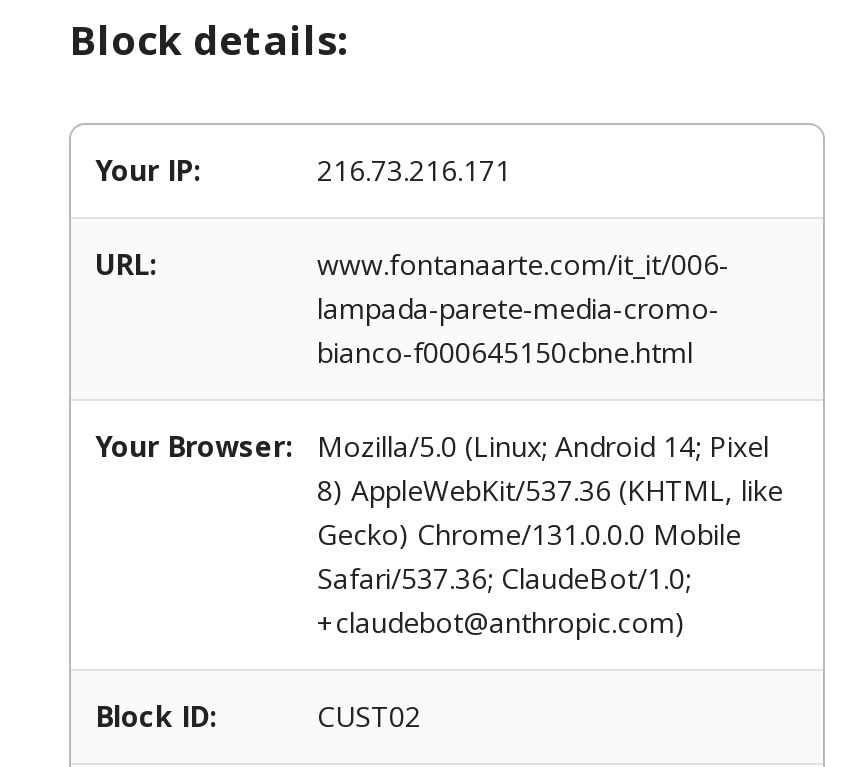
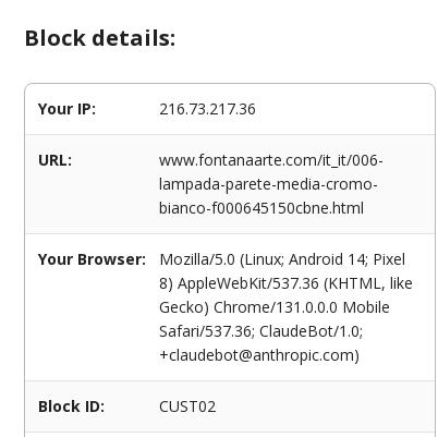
- 216.73.216.171
+ 216.73.217.36
